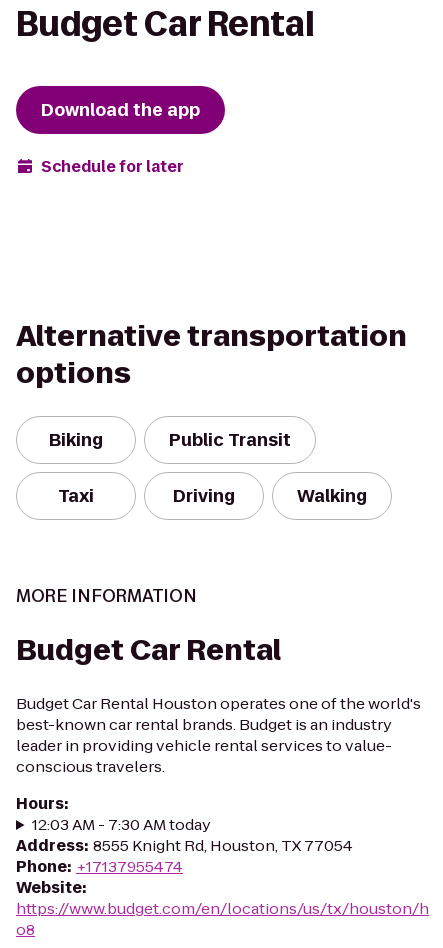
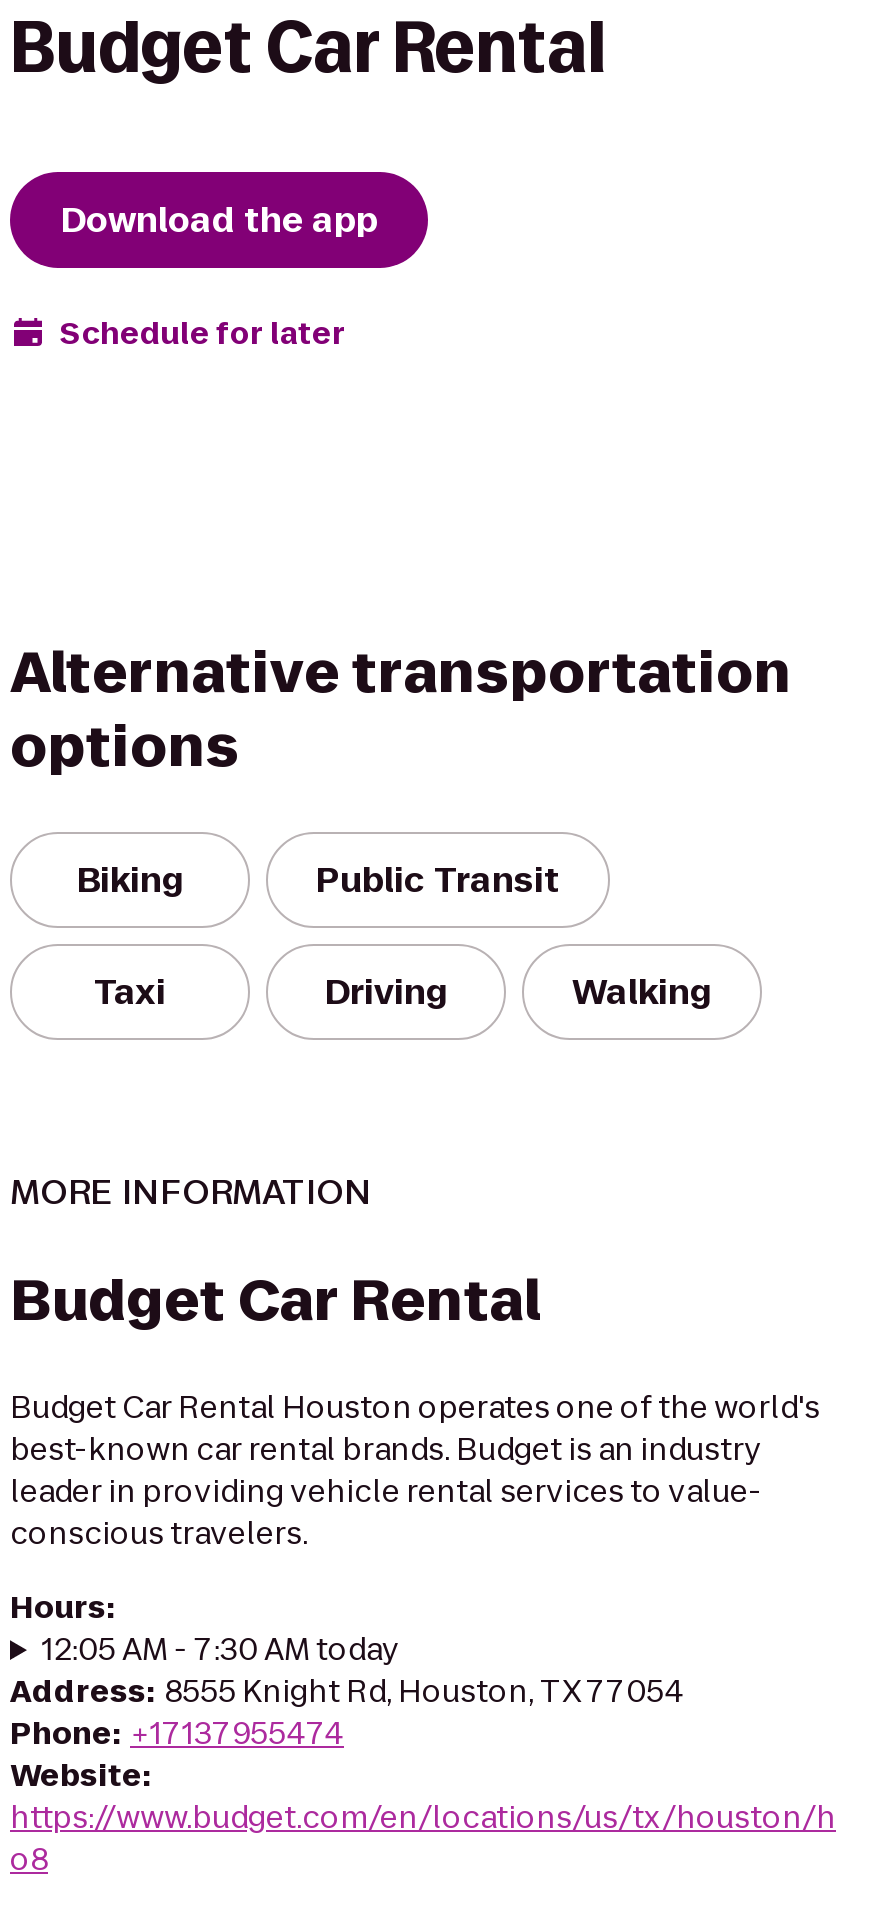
- 12:03 AM - 7:30 AM today
+ 12:05 AM - 7:30 AM today
